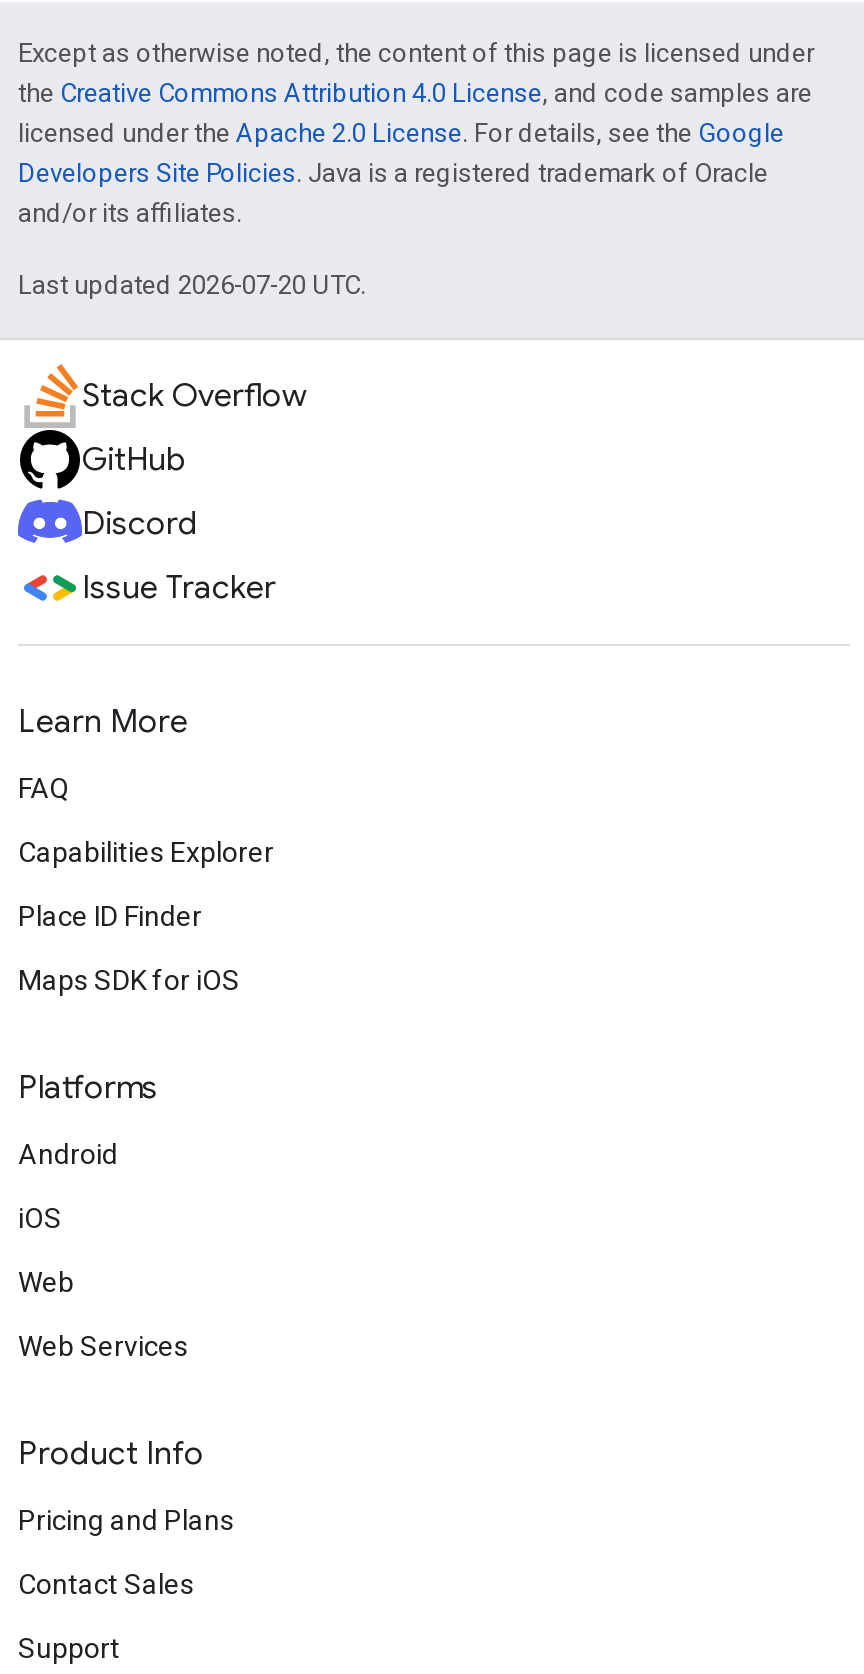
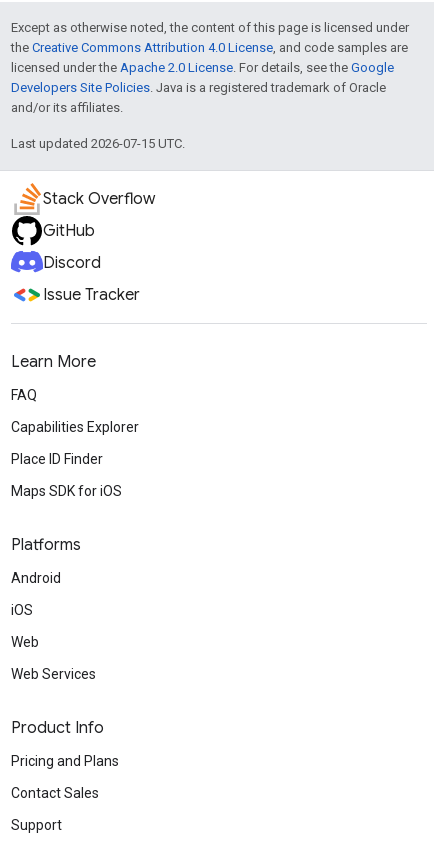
- Last updated 2026-07-20 UTC.
+ Last updated 2026-07-15 UTC.
